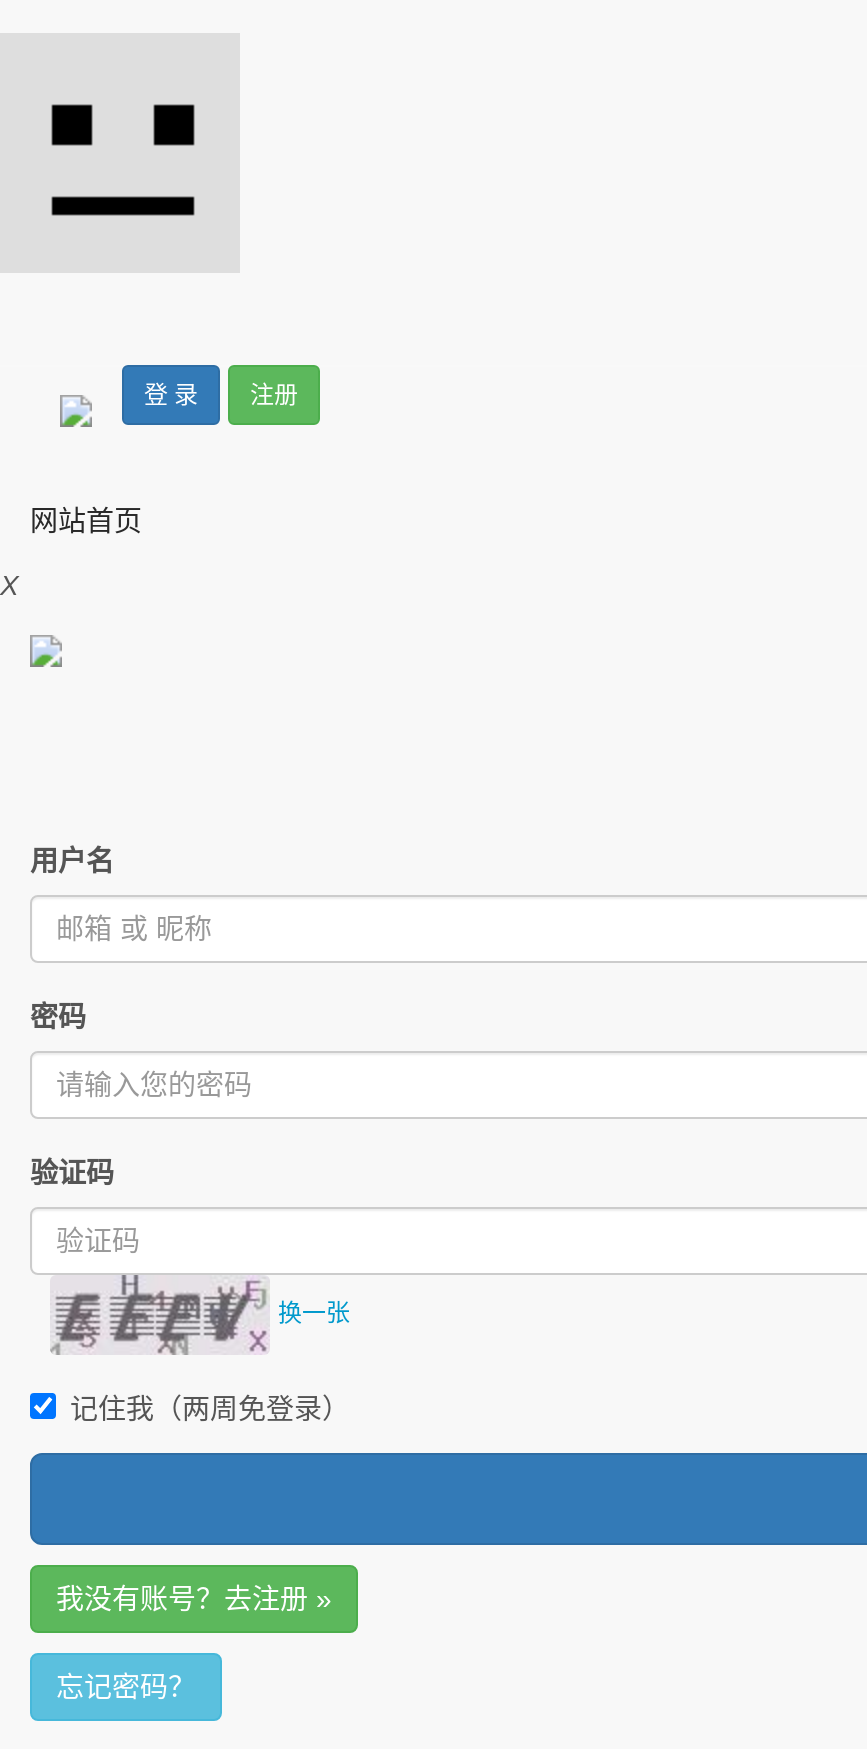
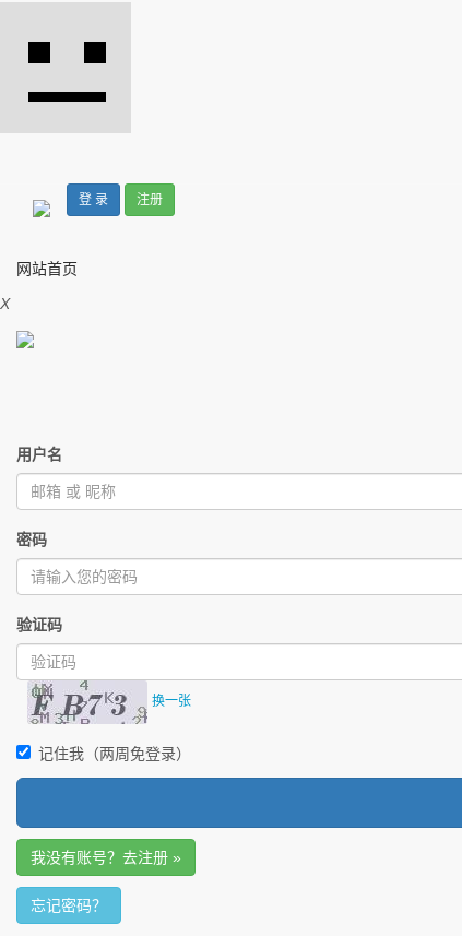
- [image]
+ [image]
